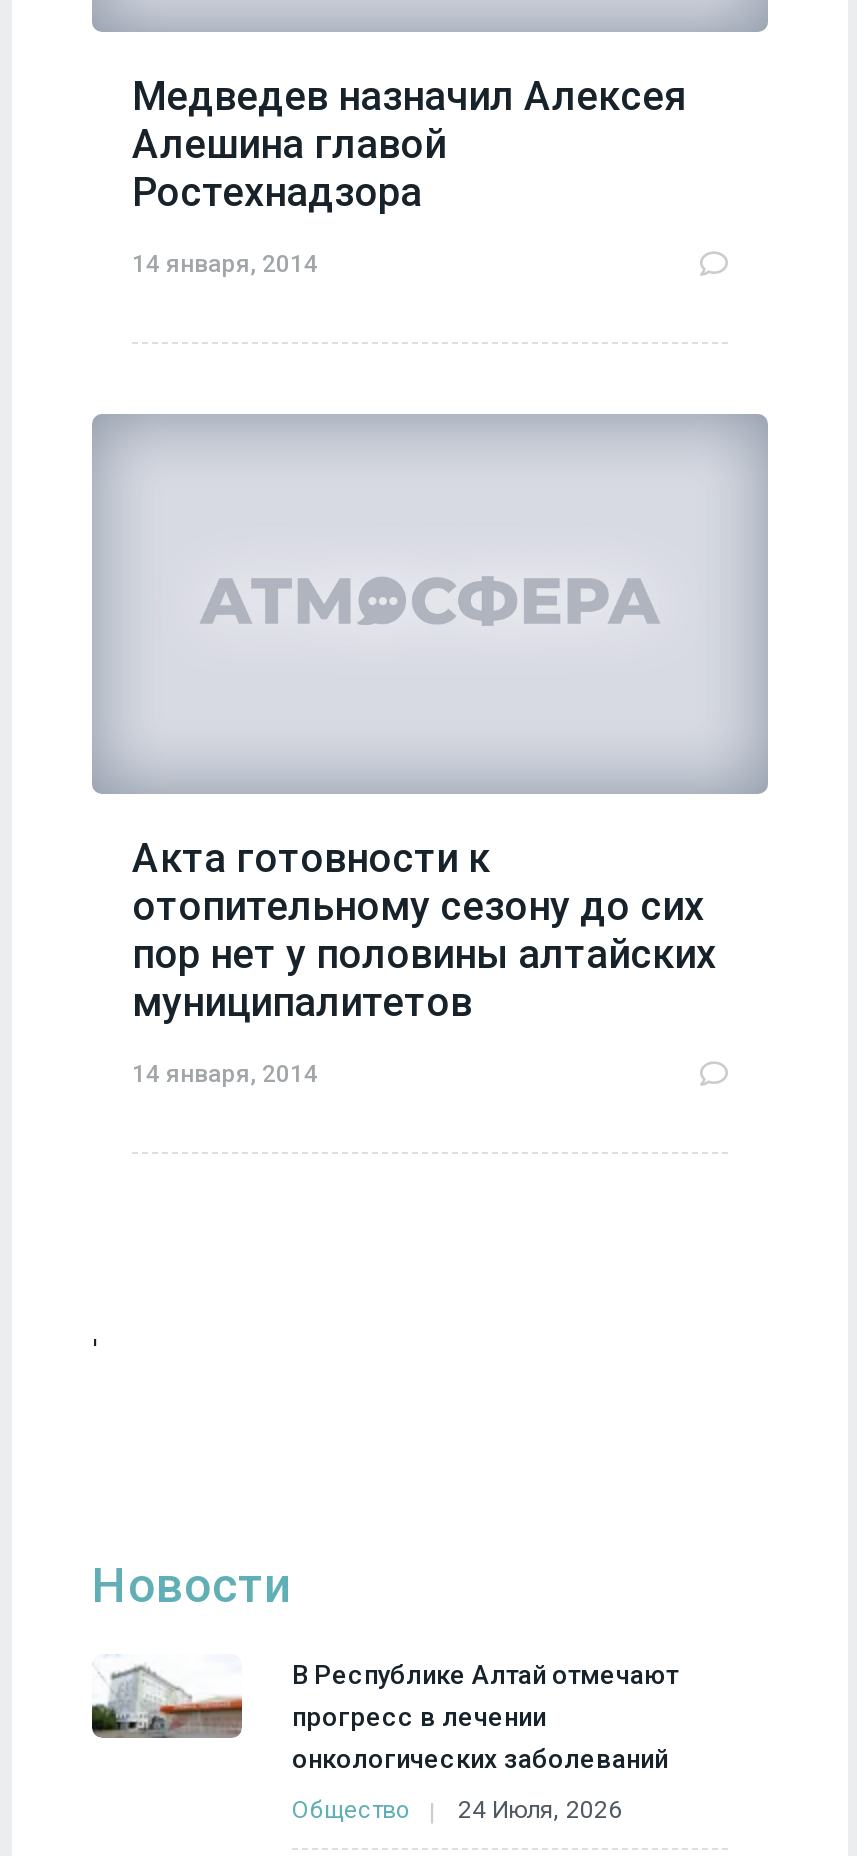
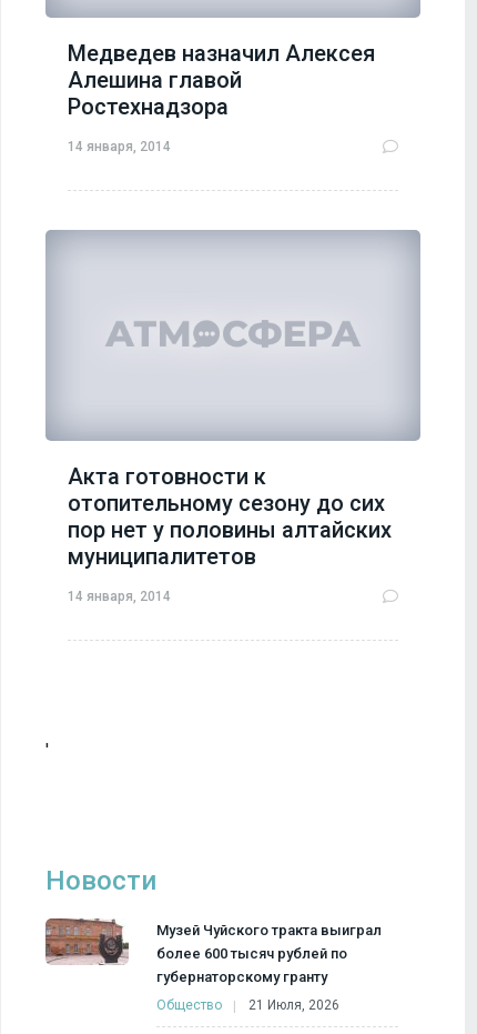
- [image]
- В Республике Алтай отмечают
- прогресс в лечении
- онкологических заболеваний
+ [image]
+ Музей Чуйского тракта выиграл
+ более 600 тысяч рублей по
+ губернаторскому гранту

- Общество 24 Июля, 2026
+ Общество 21 Июля, 2026
